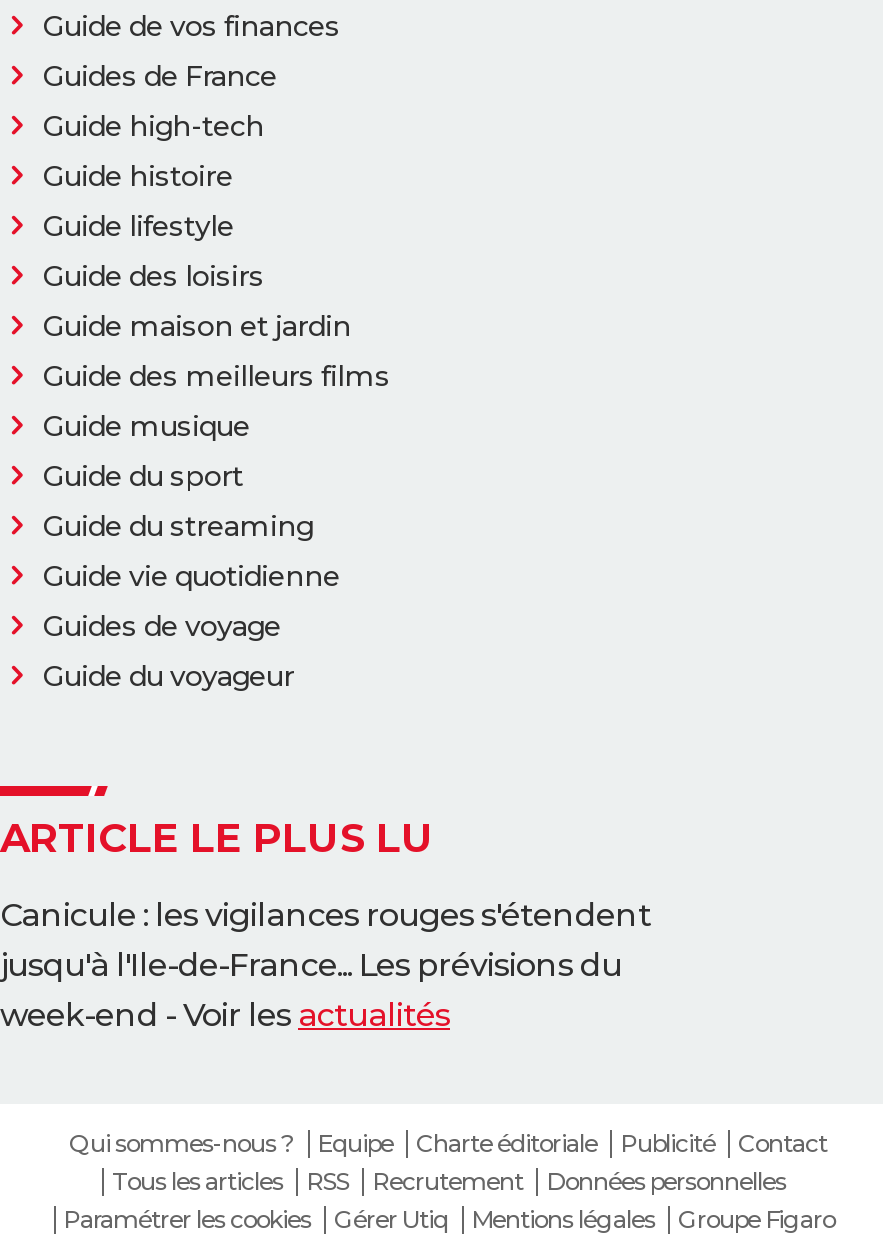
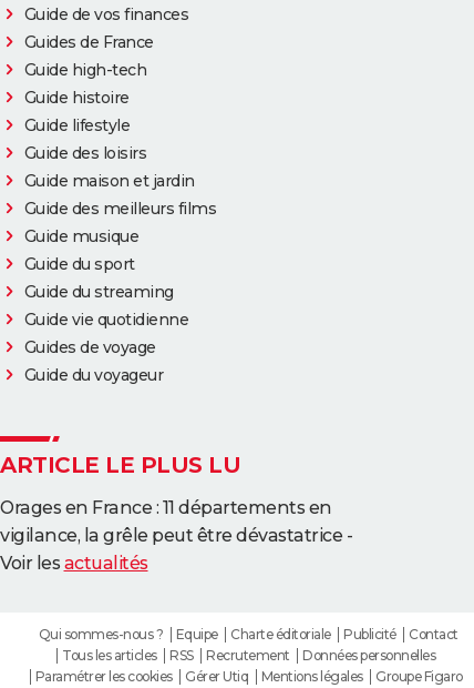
- Canicule : les vigilances rouges s'étendent
- jusqu'à l'Ile-de-France... Les prévisions du
- week-end - Voir les actualités
+ Orages en France : 11 départements en
+ vigilance, la grêle peut être dévastatrice -
+ Voir les actualités
